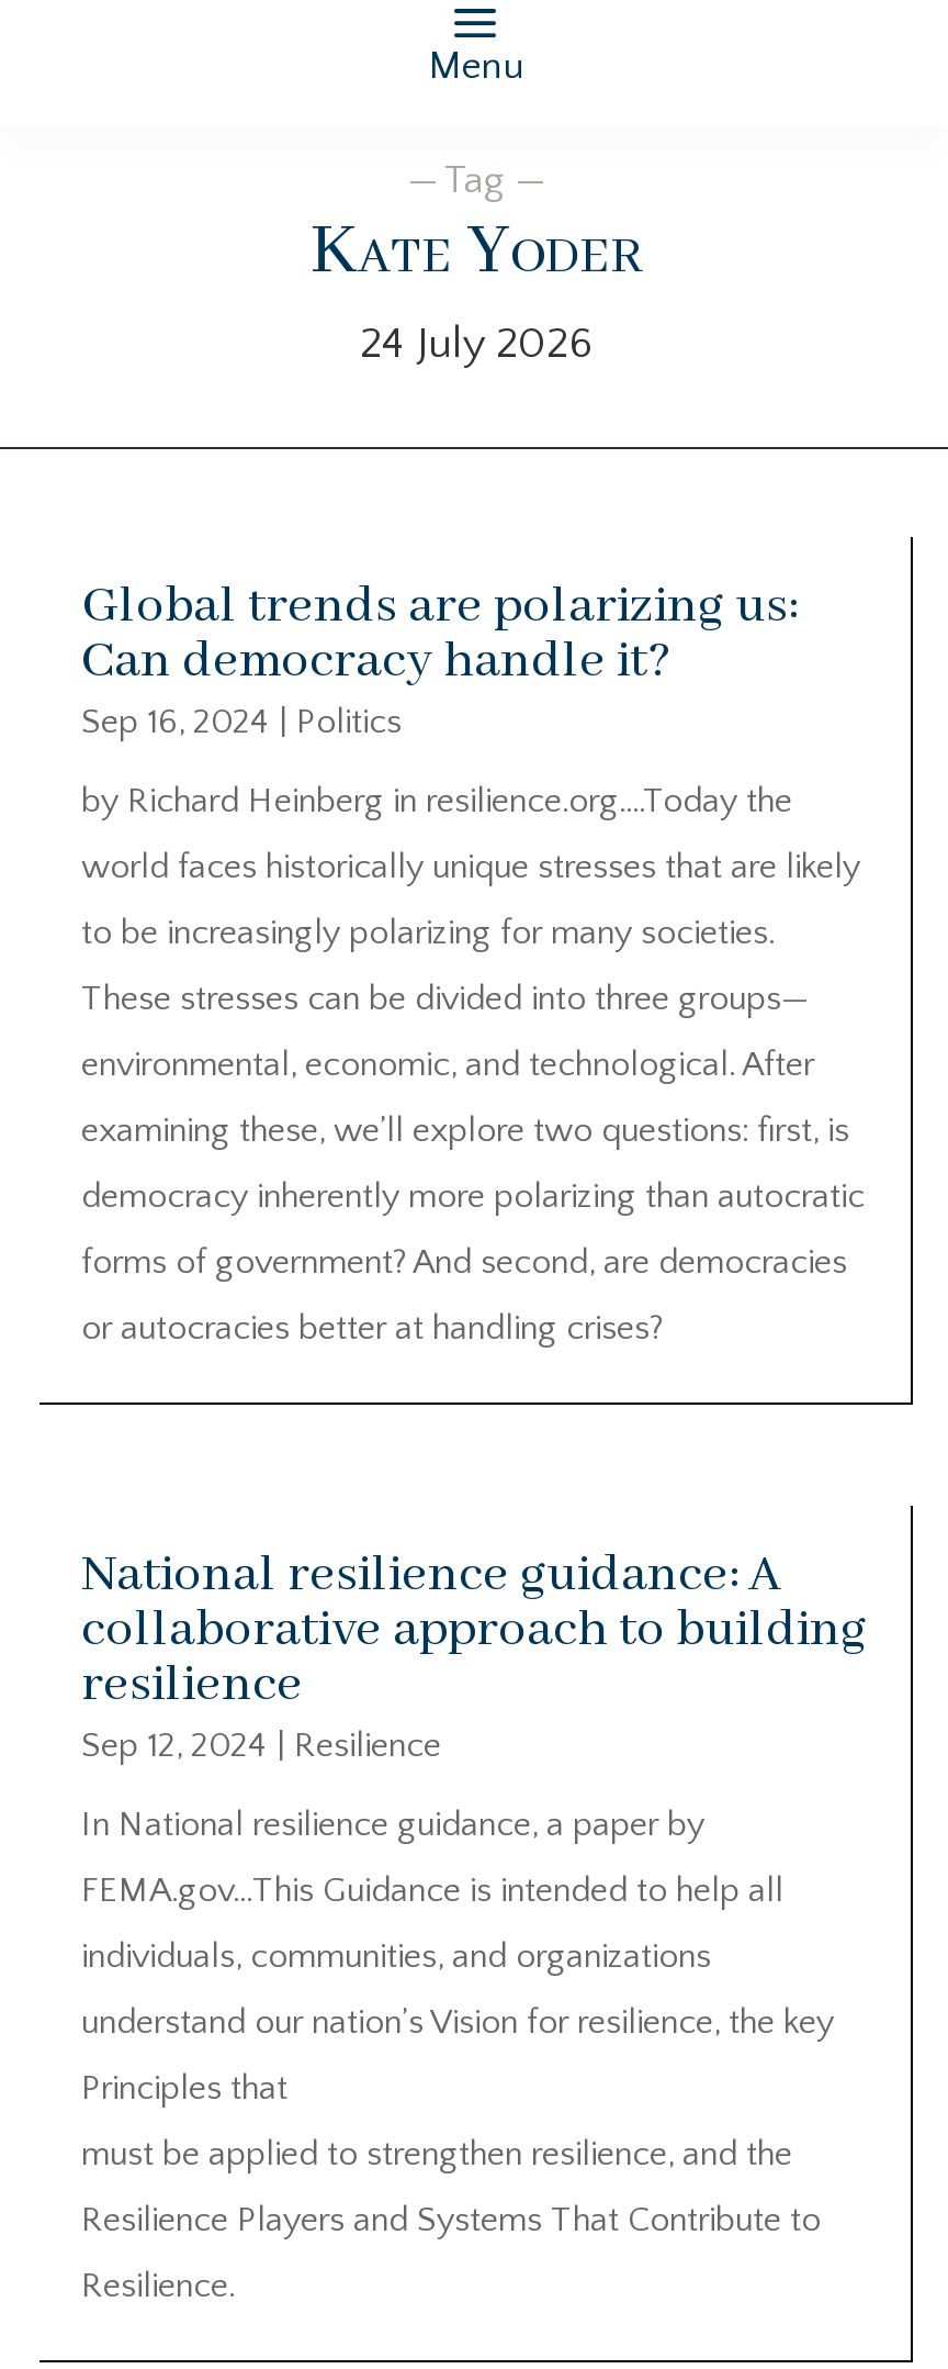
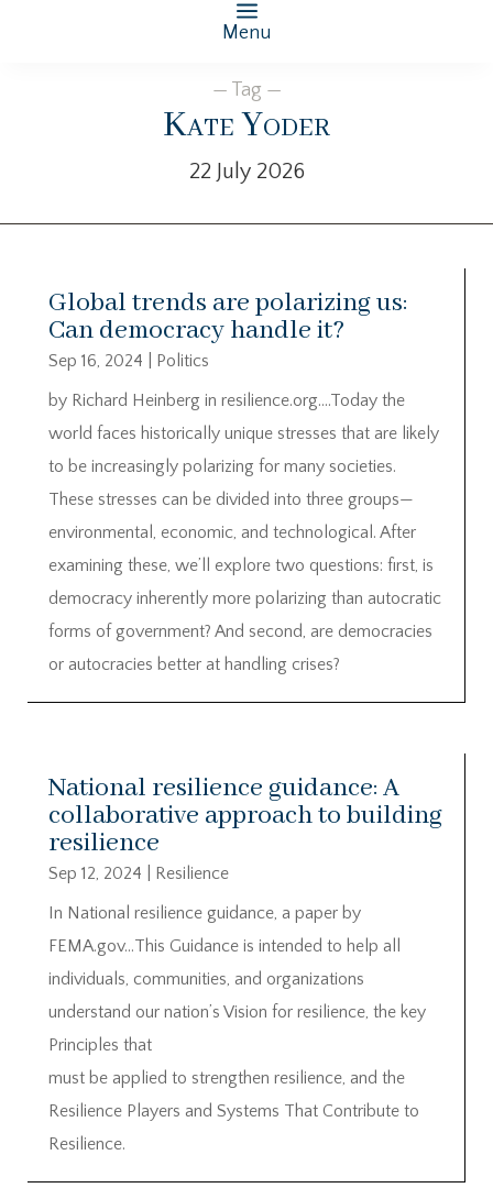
- 24 July 2026
+ 22 July 2026
